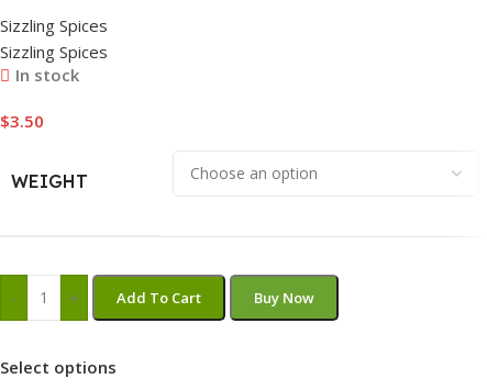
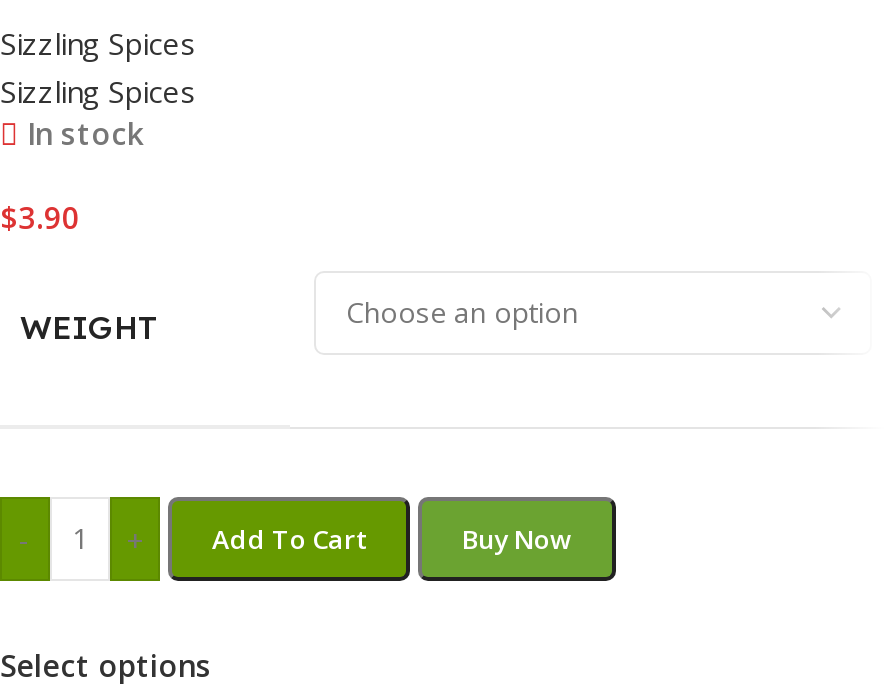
- $3.50
+ $3.90
